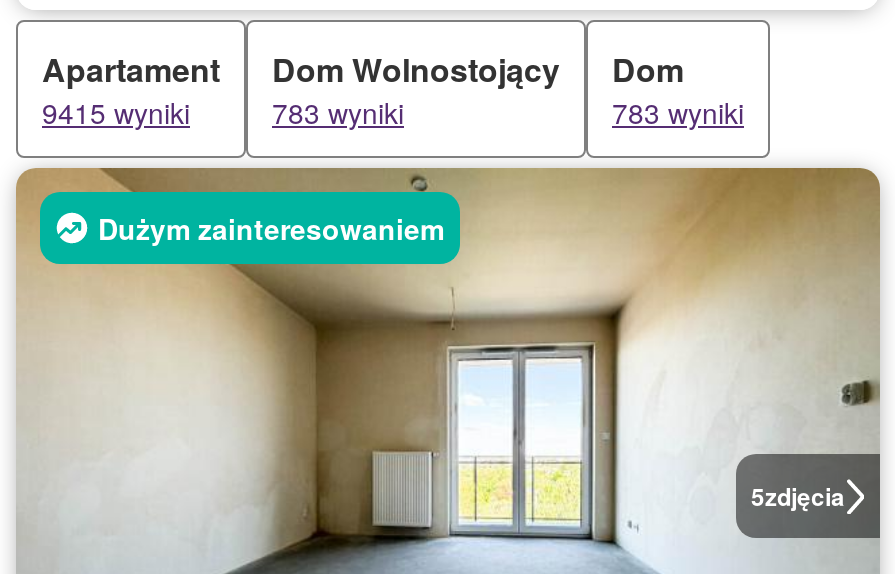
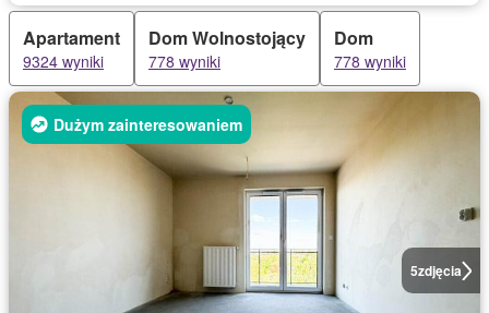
- 9415 wyniki
+ 9324 wyniki

- 783 wyniki
+ 778 wyniki

- 783 wyniki
+ 778 wyniki
